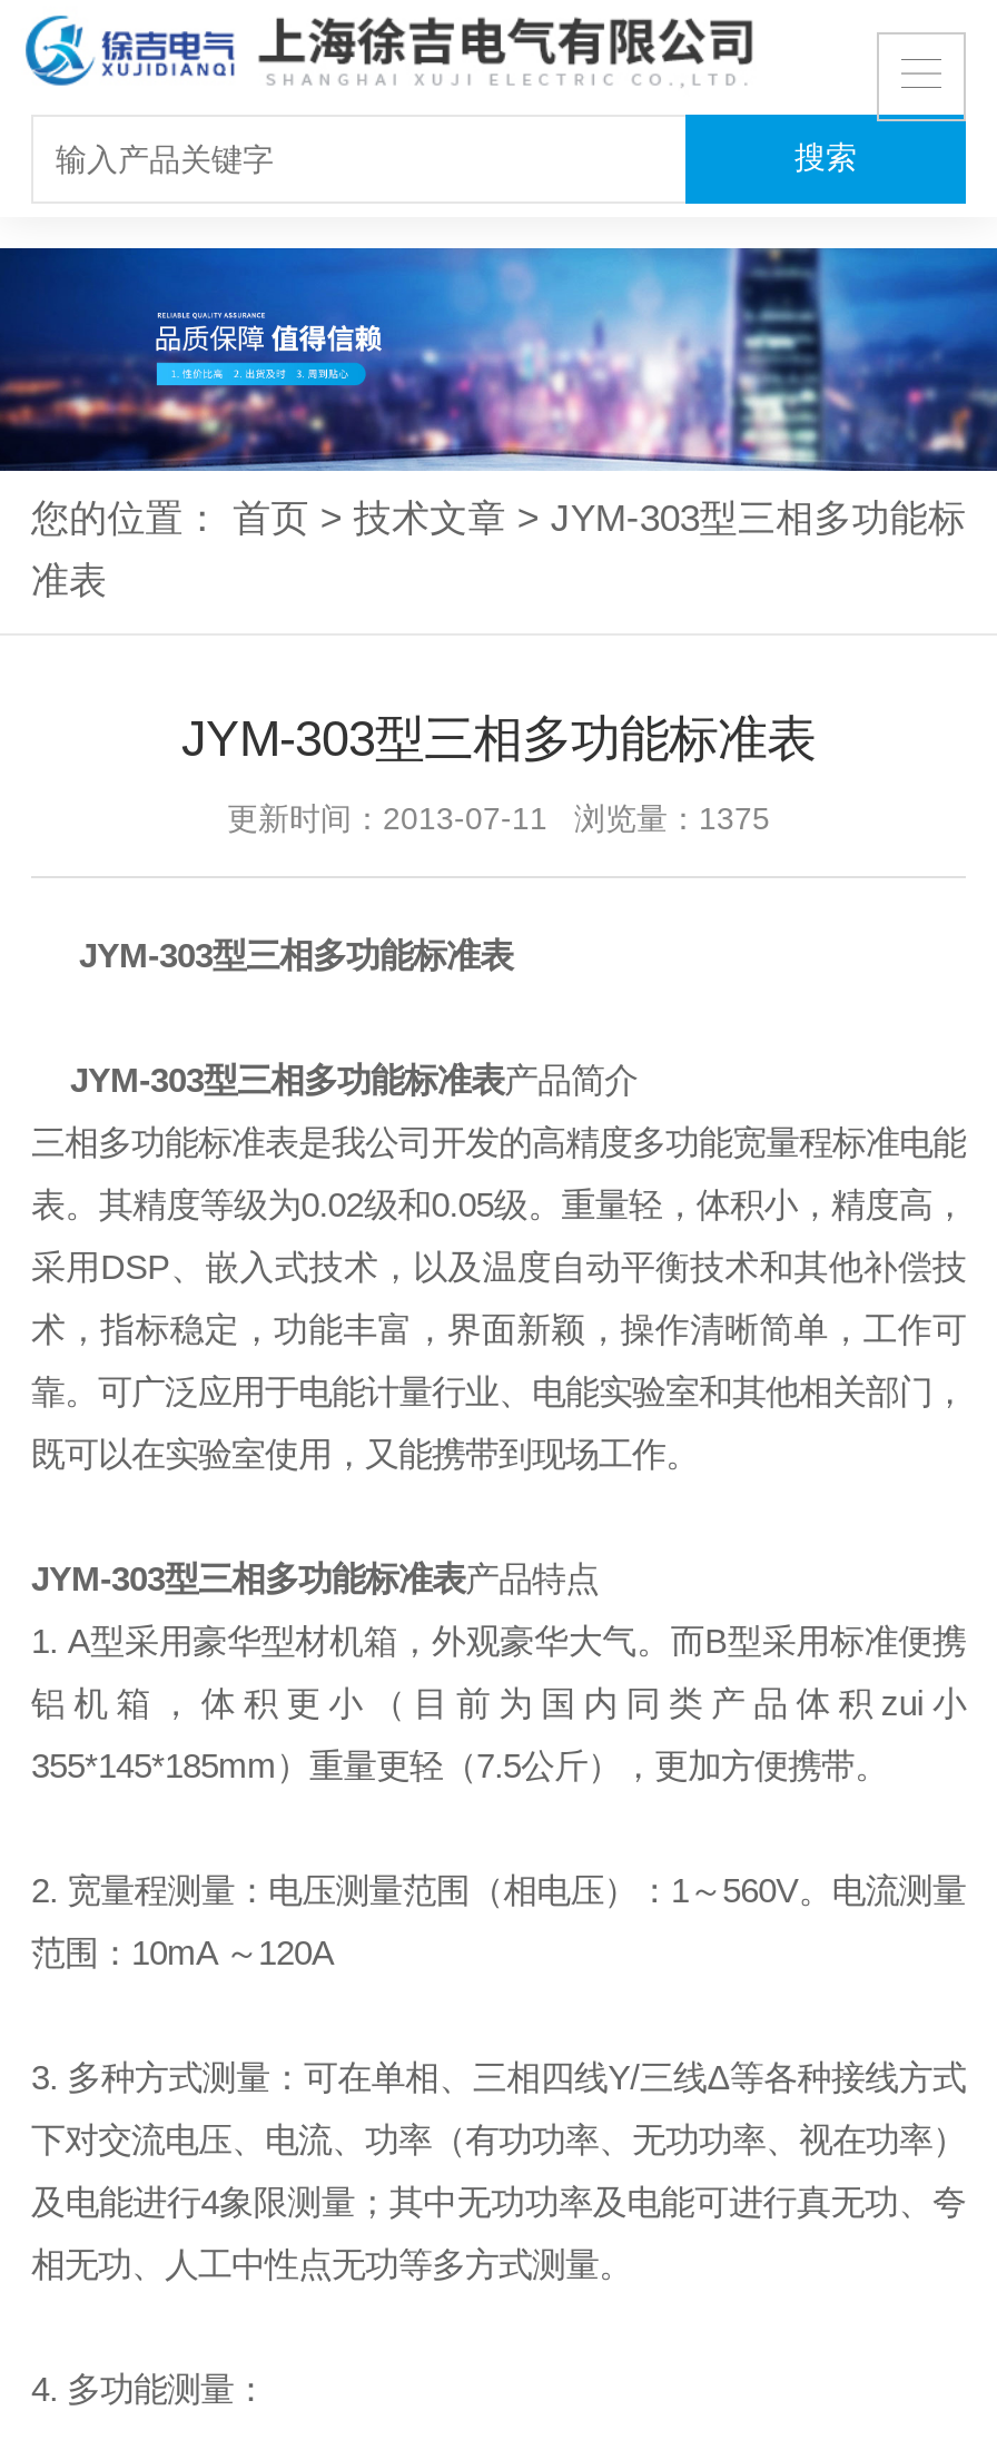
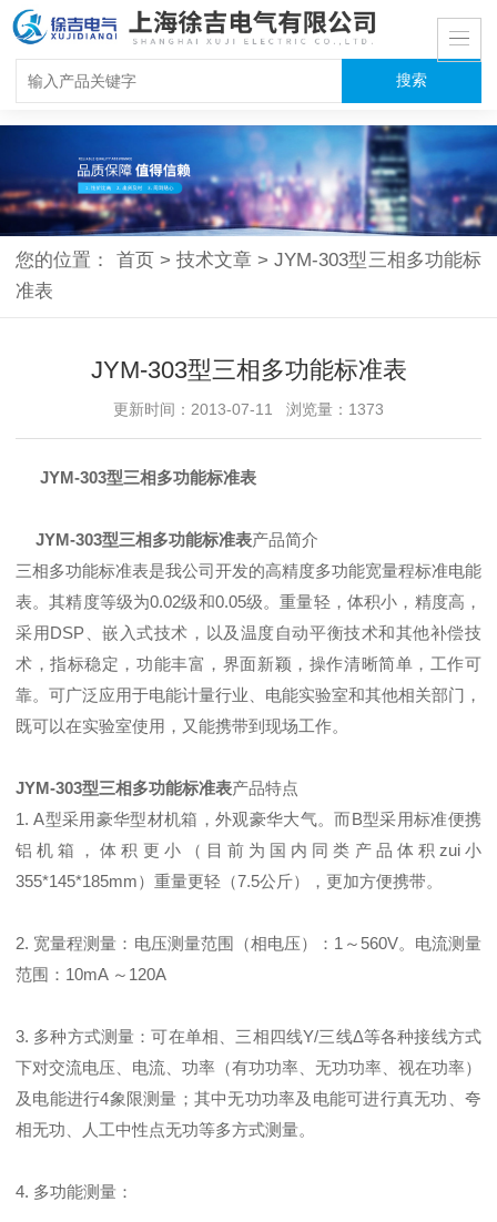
- 更新时间：2013-07-11 浏览量：1375
+ 更新时间：2013-07-11 浏览量：1373
